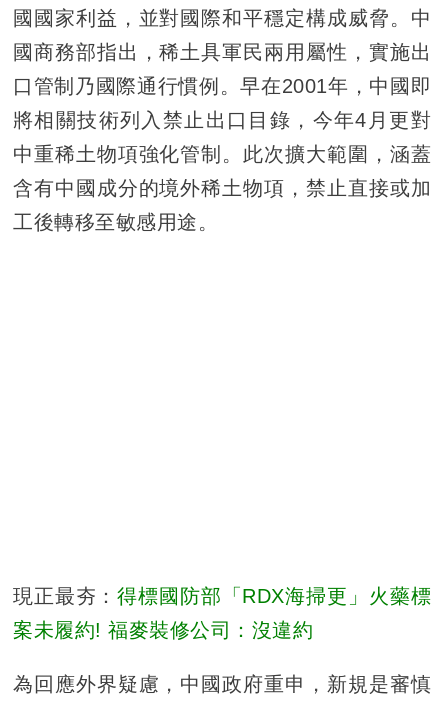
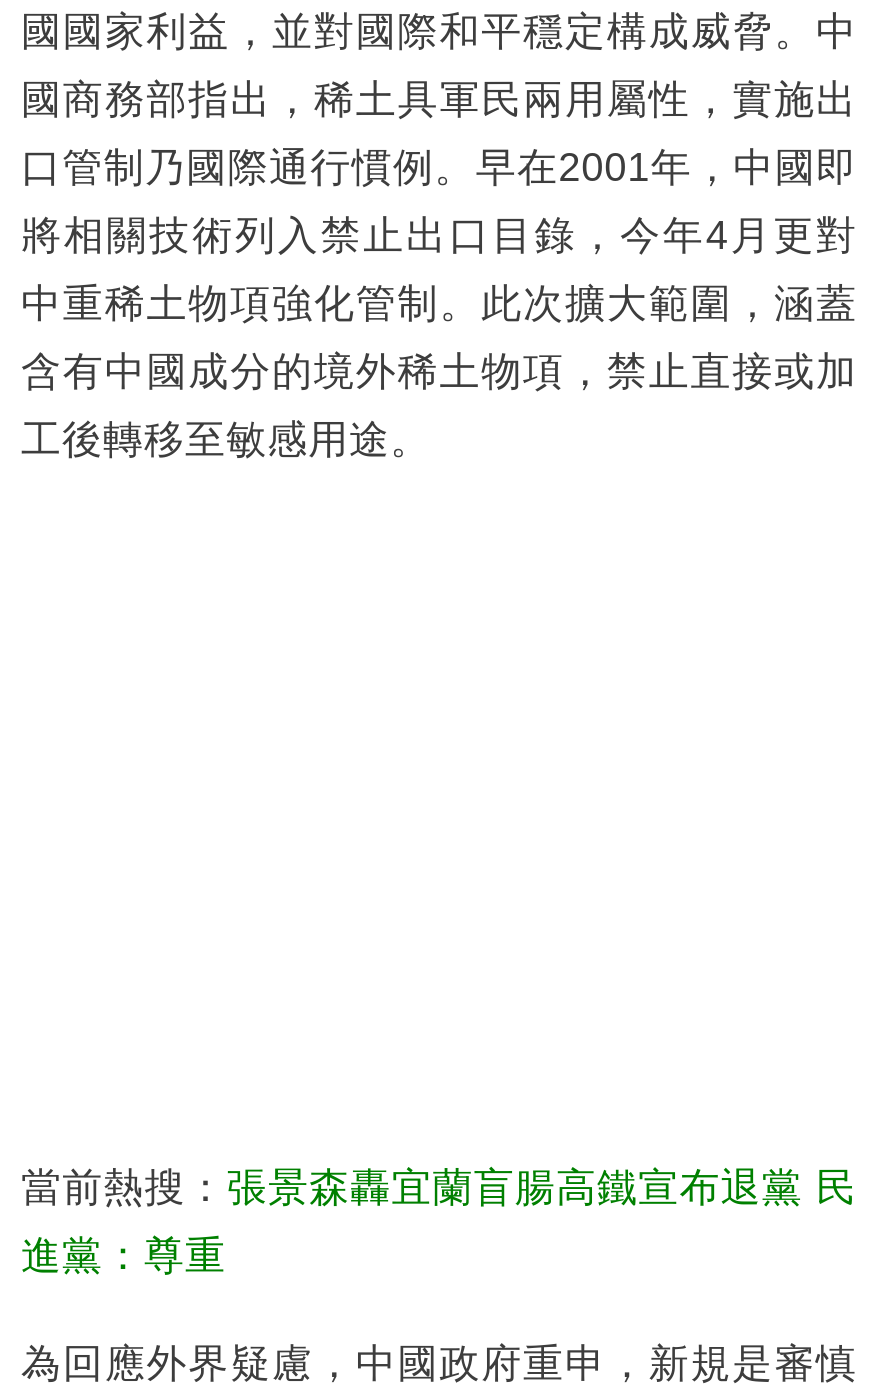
- 現正最夯：得標國防部「RDX海掃更」火藥標
+ 當前熱搜：張景森轟宜蘭盲腸高鐵宣布退黨 民

- 案未履約! 福麥裝修公司：沒違約
+ 進黨：尊重
